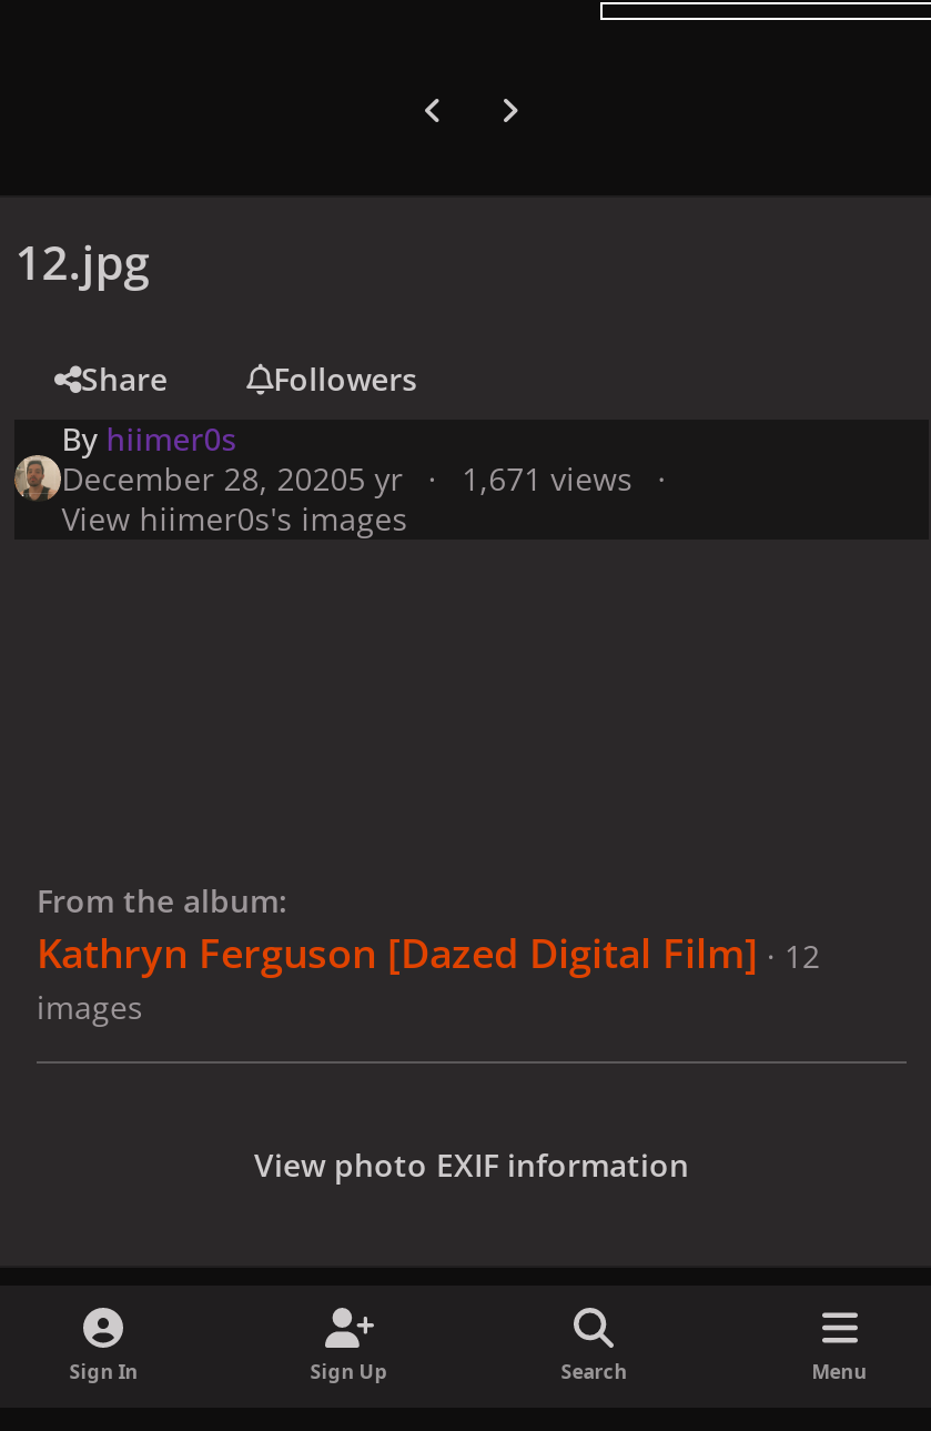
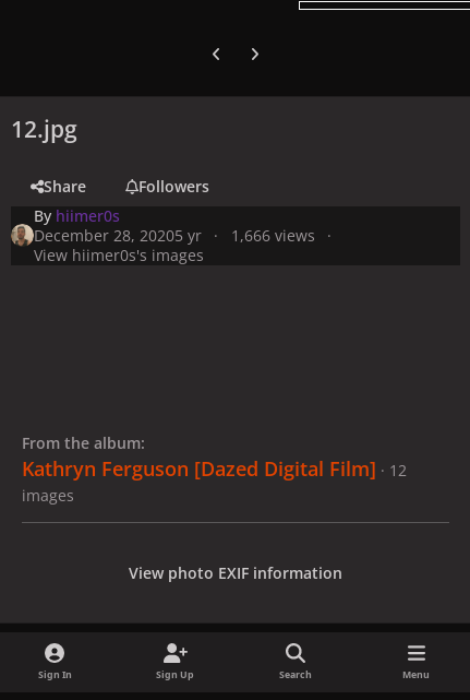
- December 28, 20205 yr 1,671 views
+ December 28, 20205 yr 1,666 views
